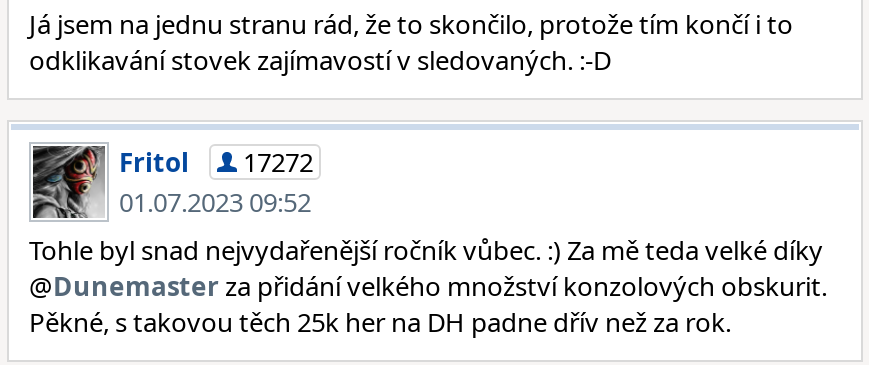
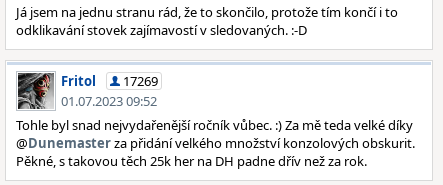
- Fritol 17272
+ Fritol 17269
